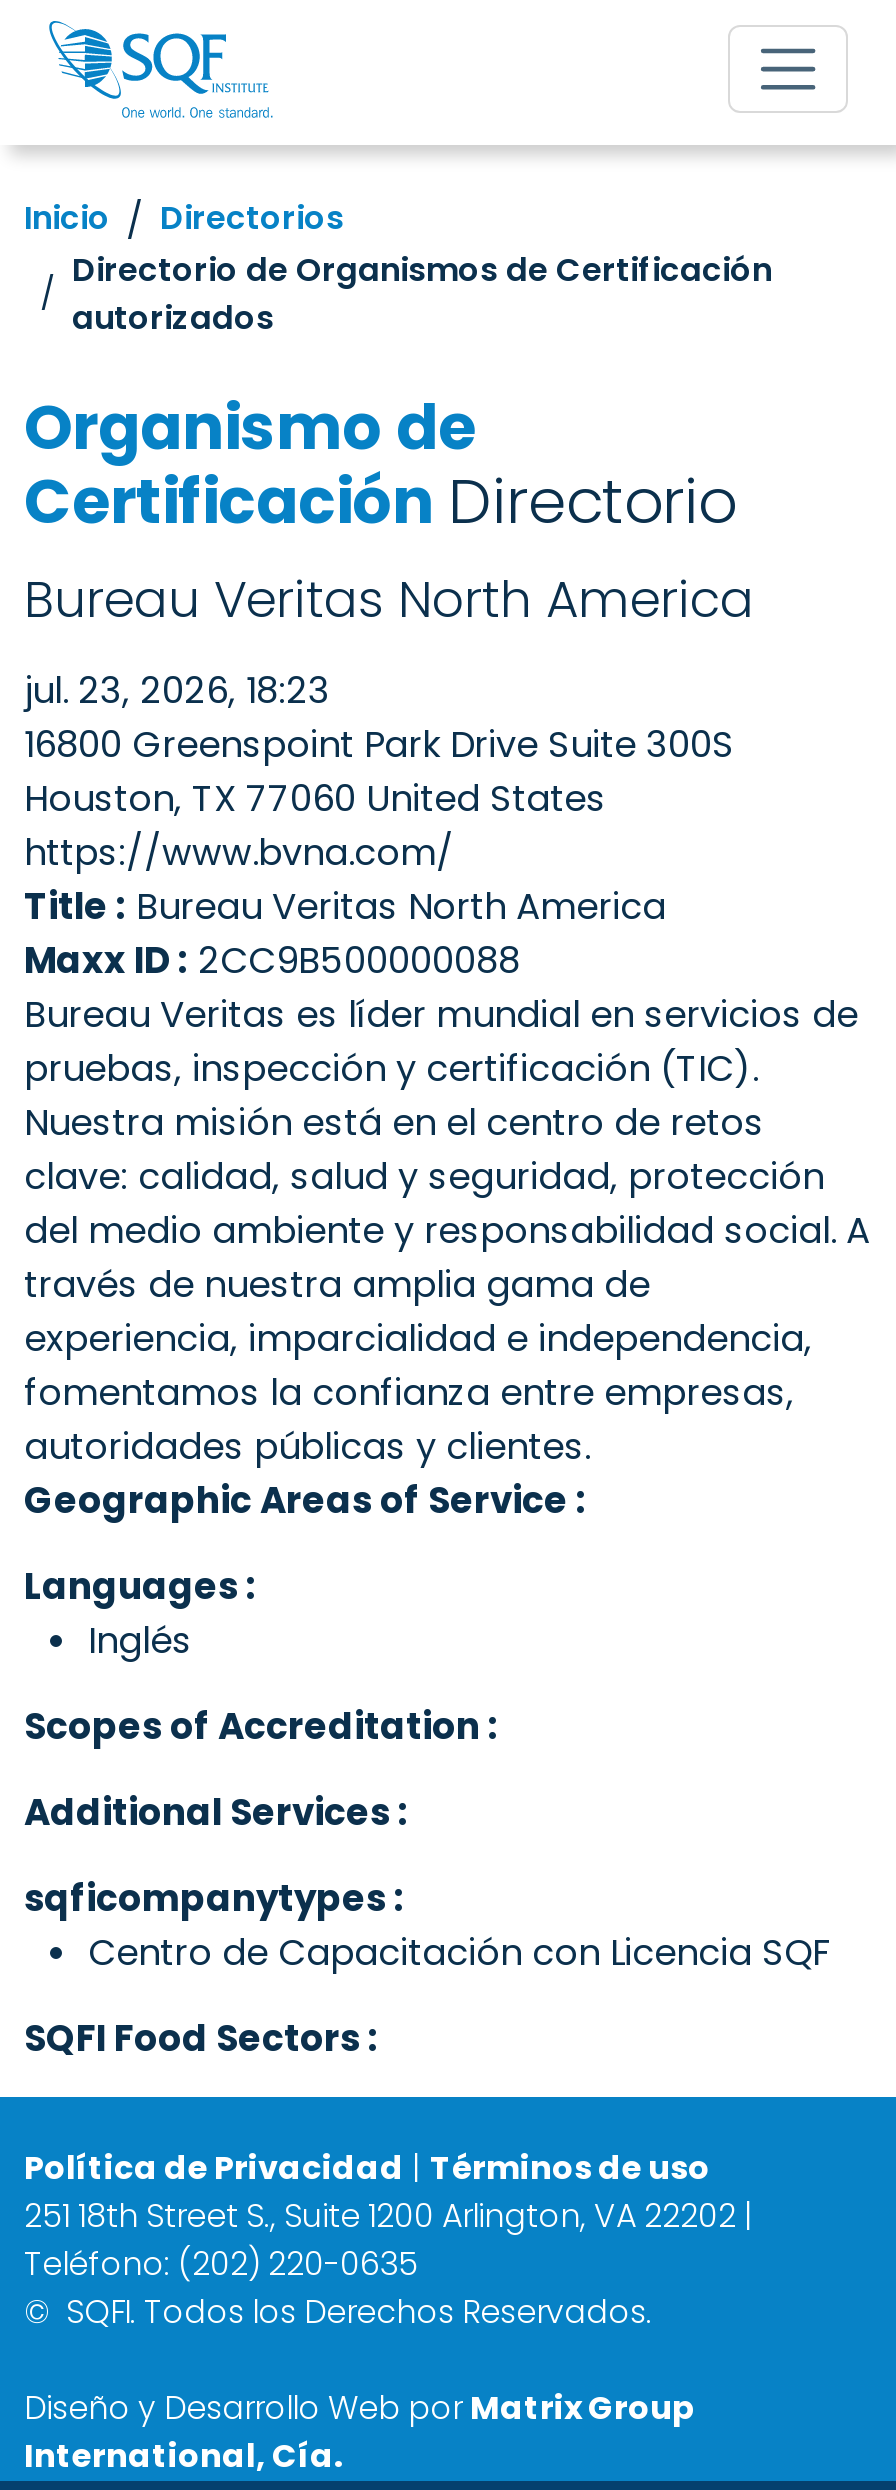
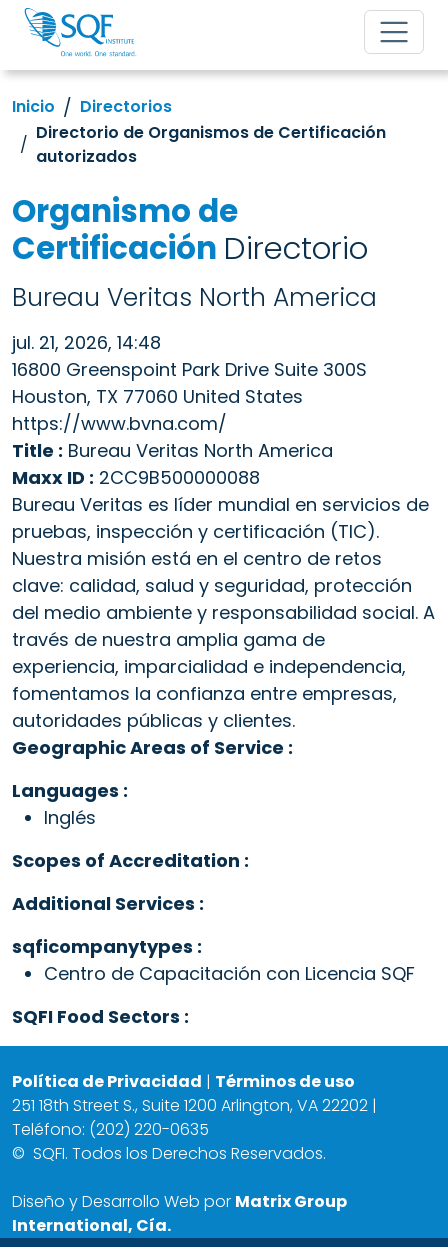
- jul. 23, 2026, 18:23
+ jul. 21, 2026, 14:48
